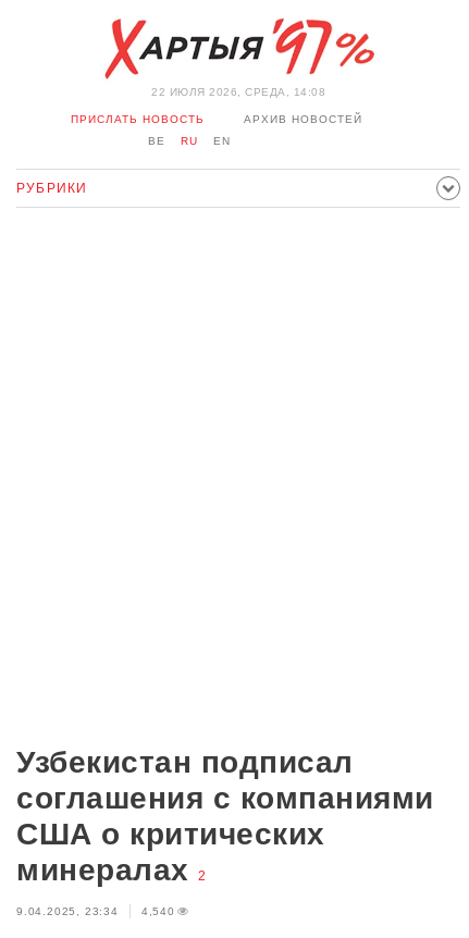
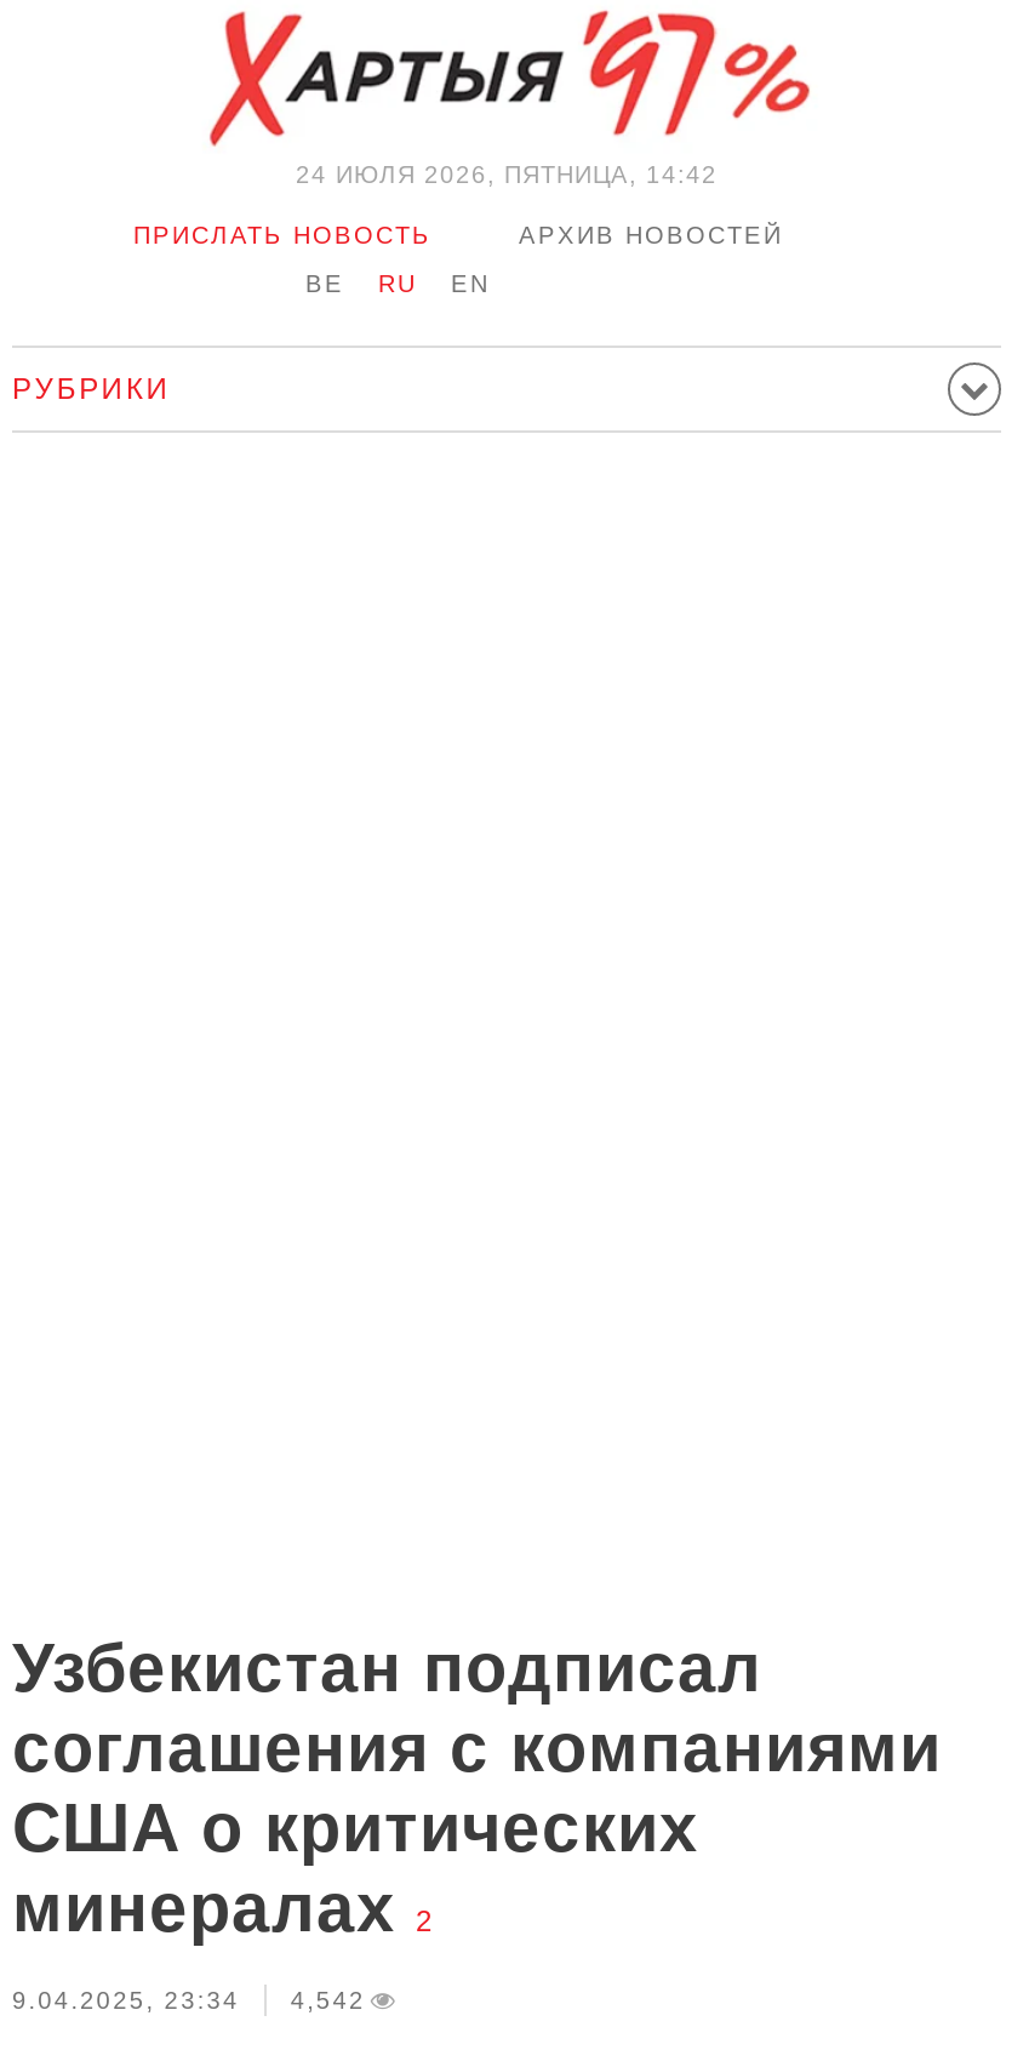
- 22 ИЮЛЯ 2026, СРЕДА, 14:08
+ 24 ИЮЛЯ 2026, ПЯТНИЦА, 14:42

- 9.04.2025, 23:34 4,540
+ 9.04.2025, 23:34 4,542
